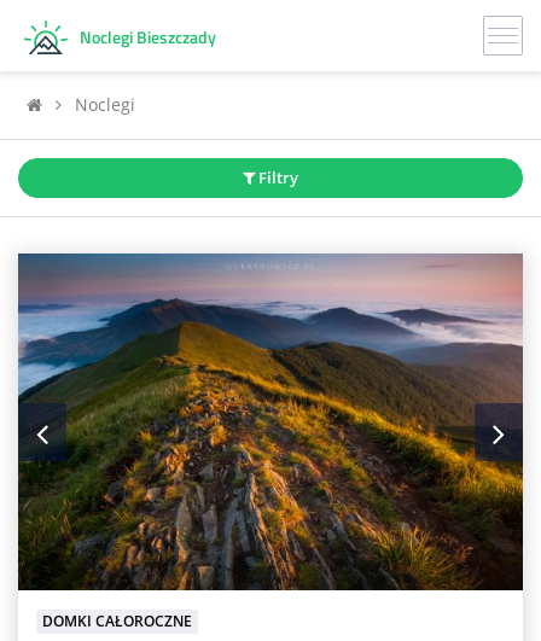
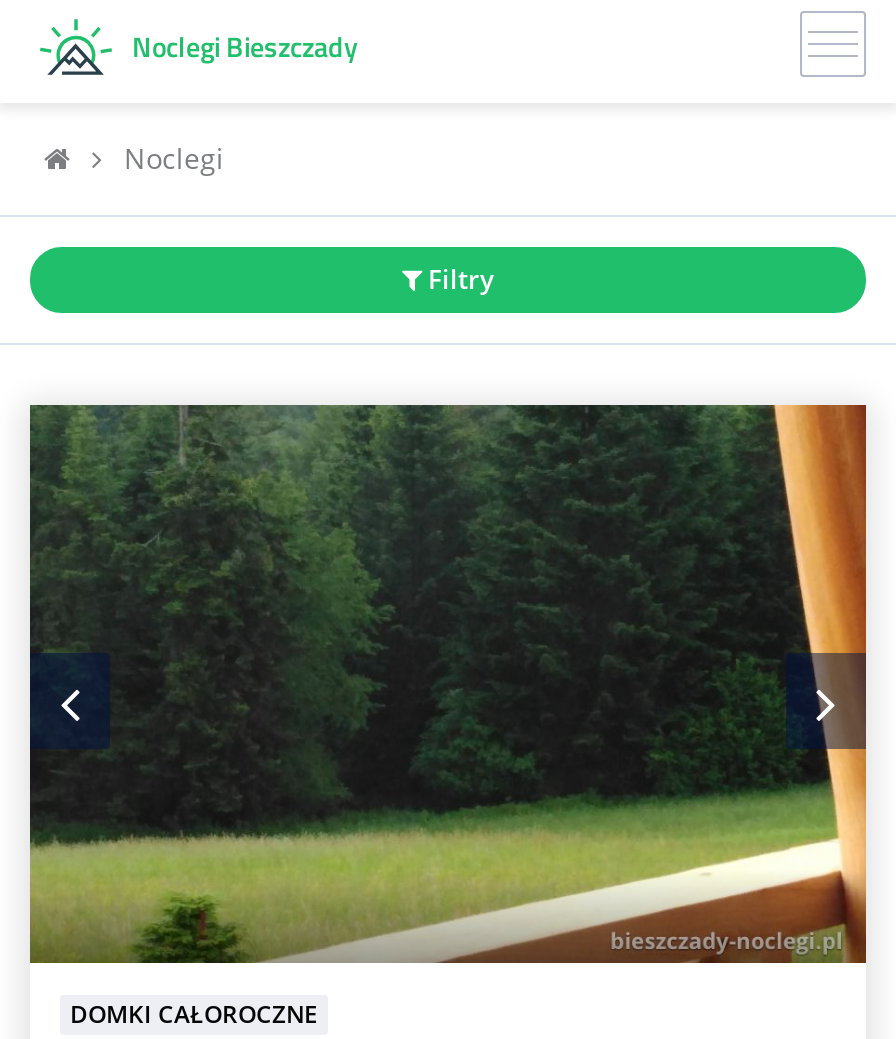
- [image]
+ [image]
